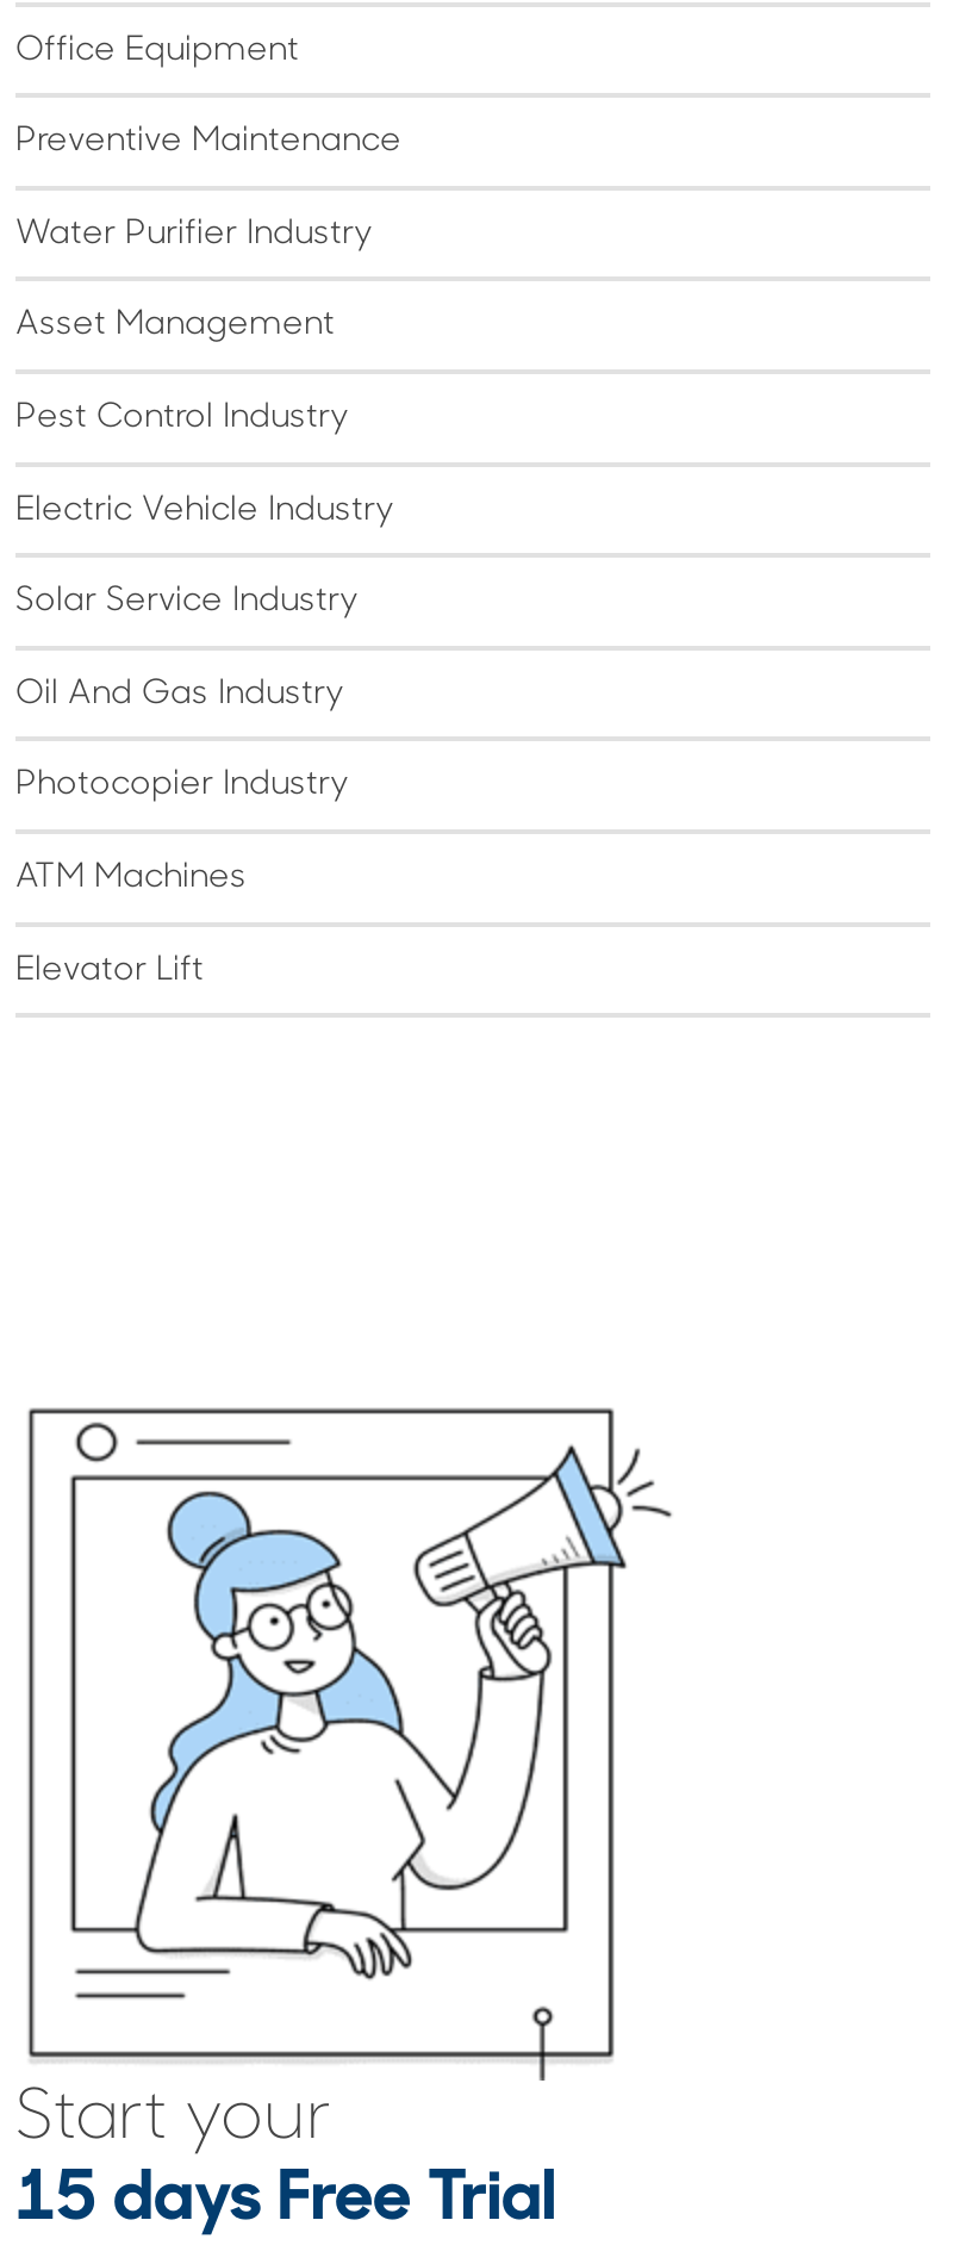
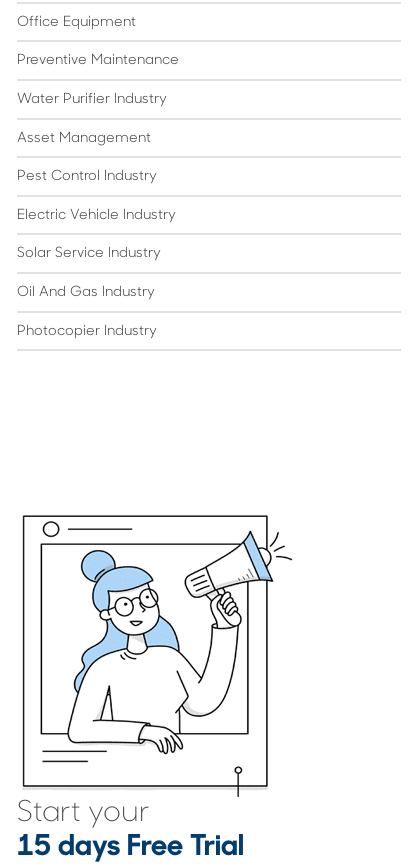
- ATM Machines
- Elevator Lift
